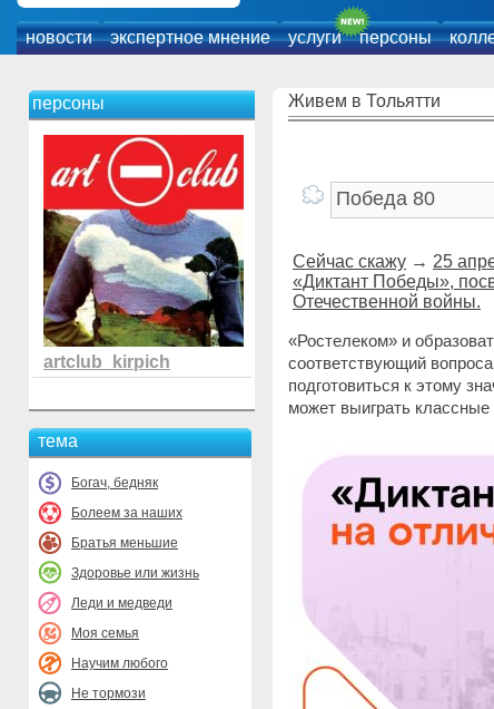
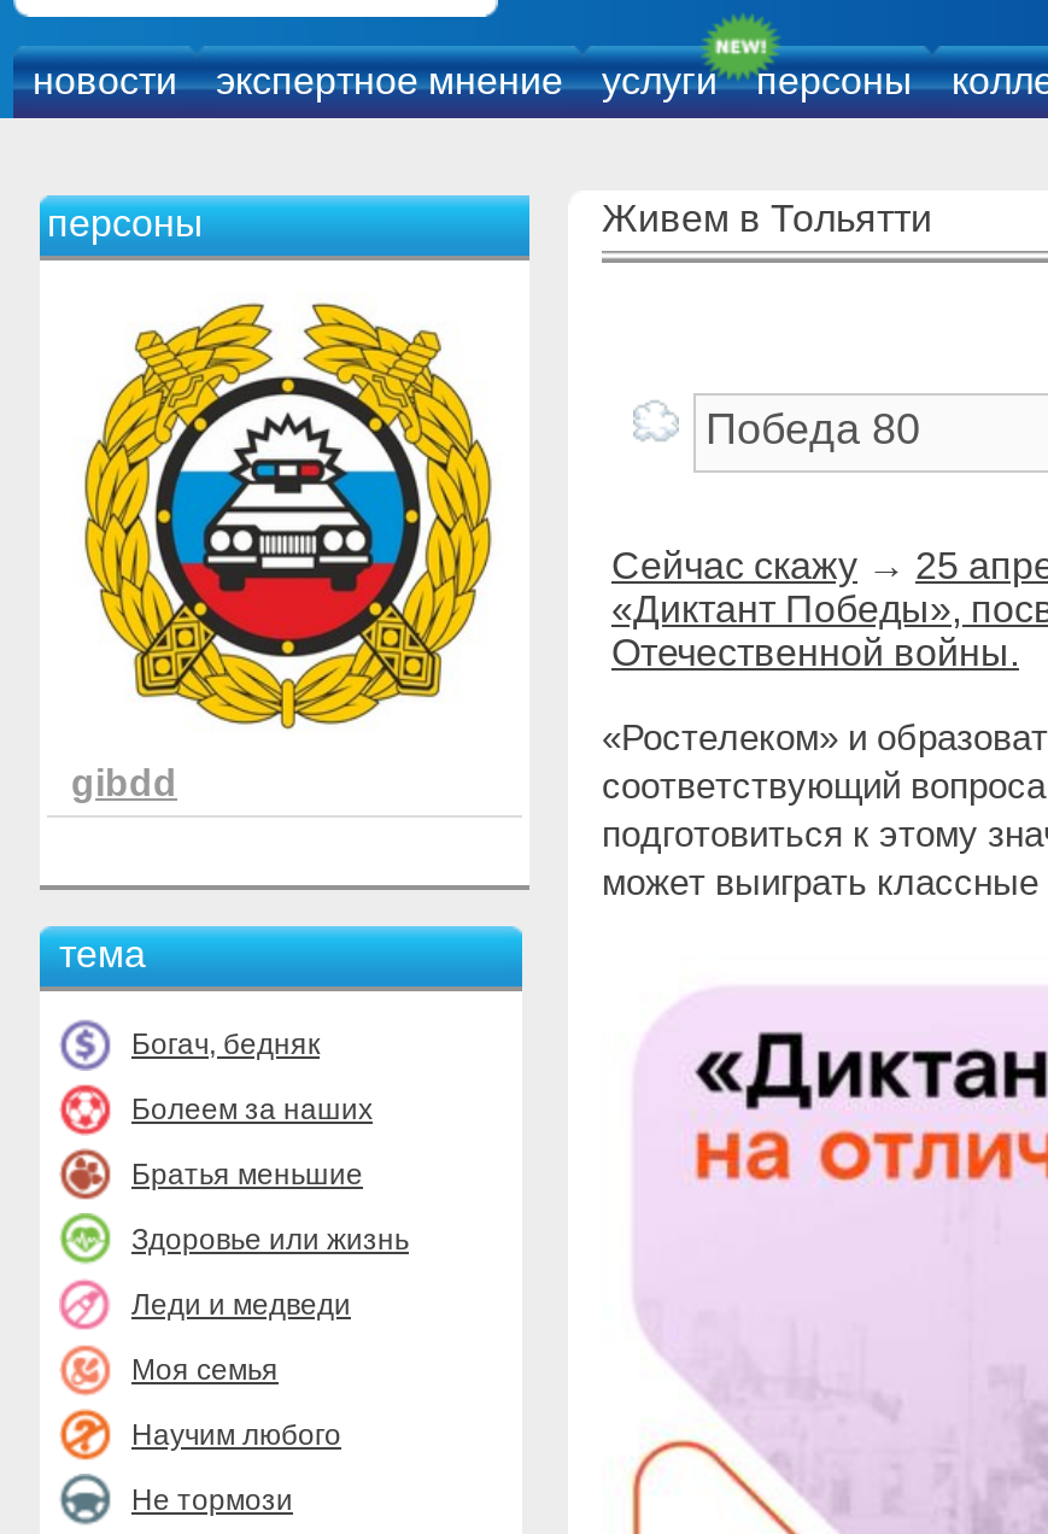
- [image]
- artclub_kirpich
+ [image]
+ gibdd
